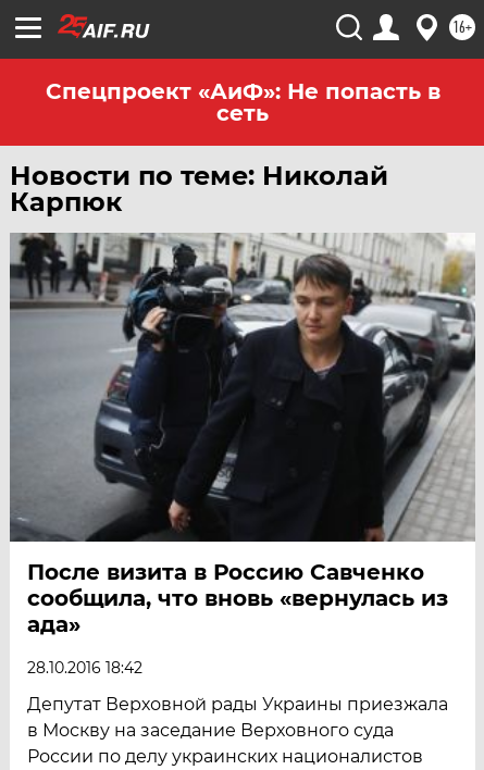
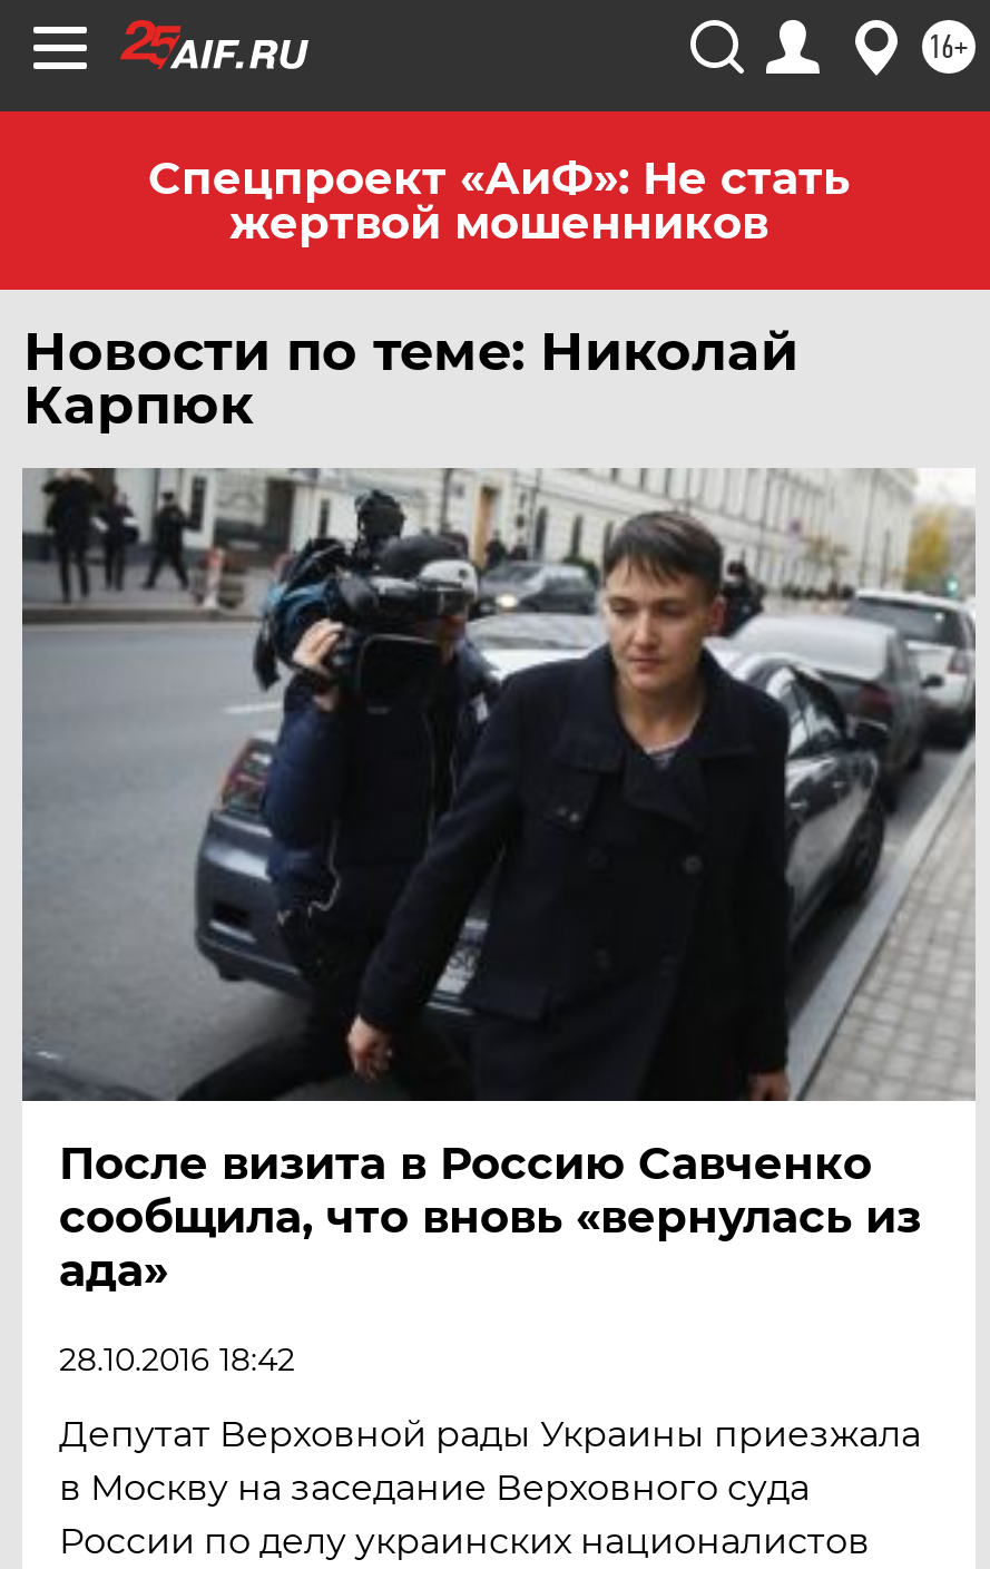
- Спецпроект «АиФ»: Не попасть в
- сеть
+ Спецпроект «АиФ»: Не стать
+ жертвой мошенников
